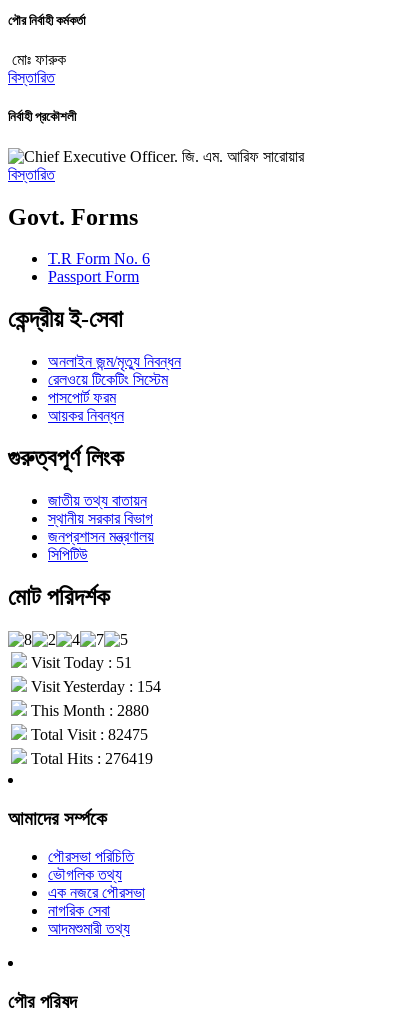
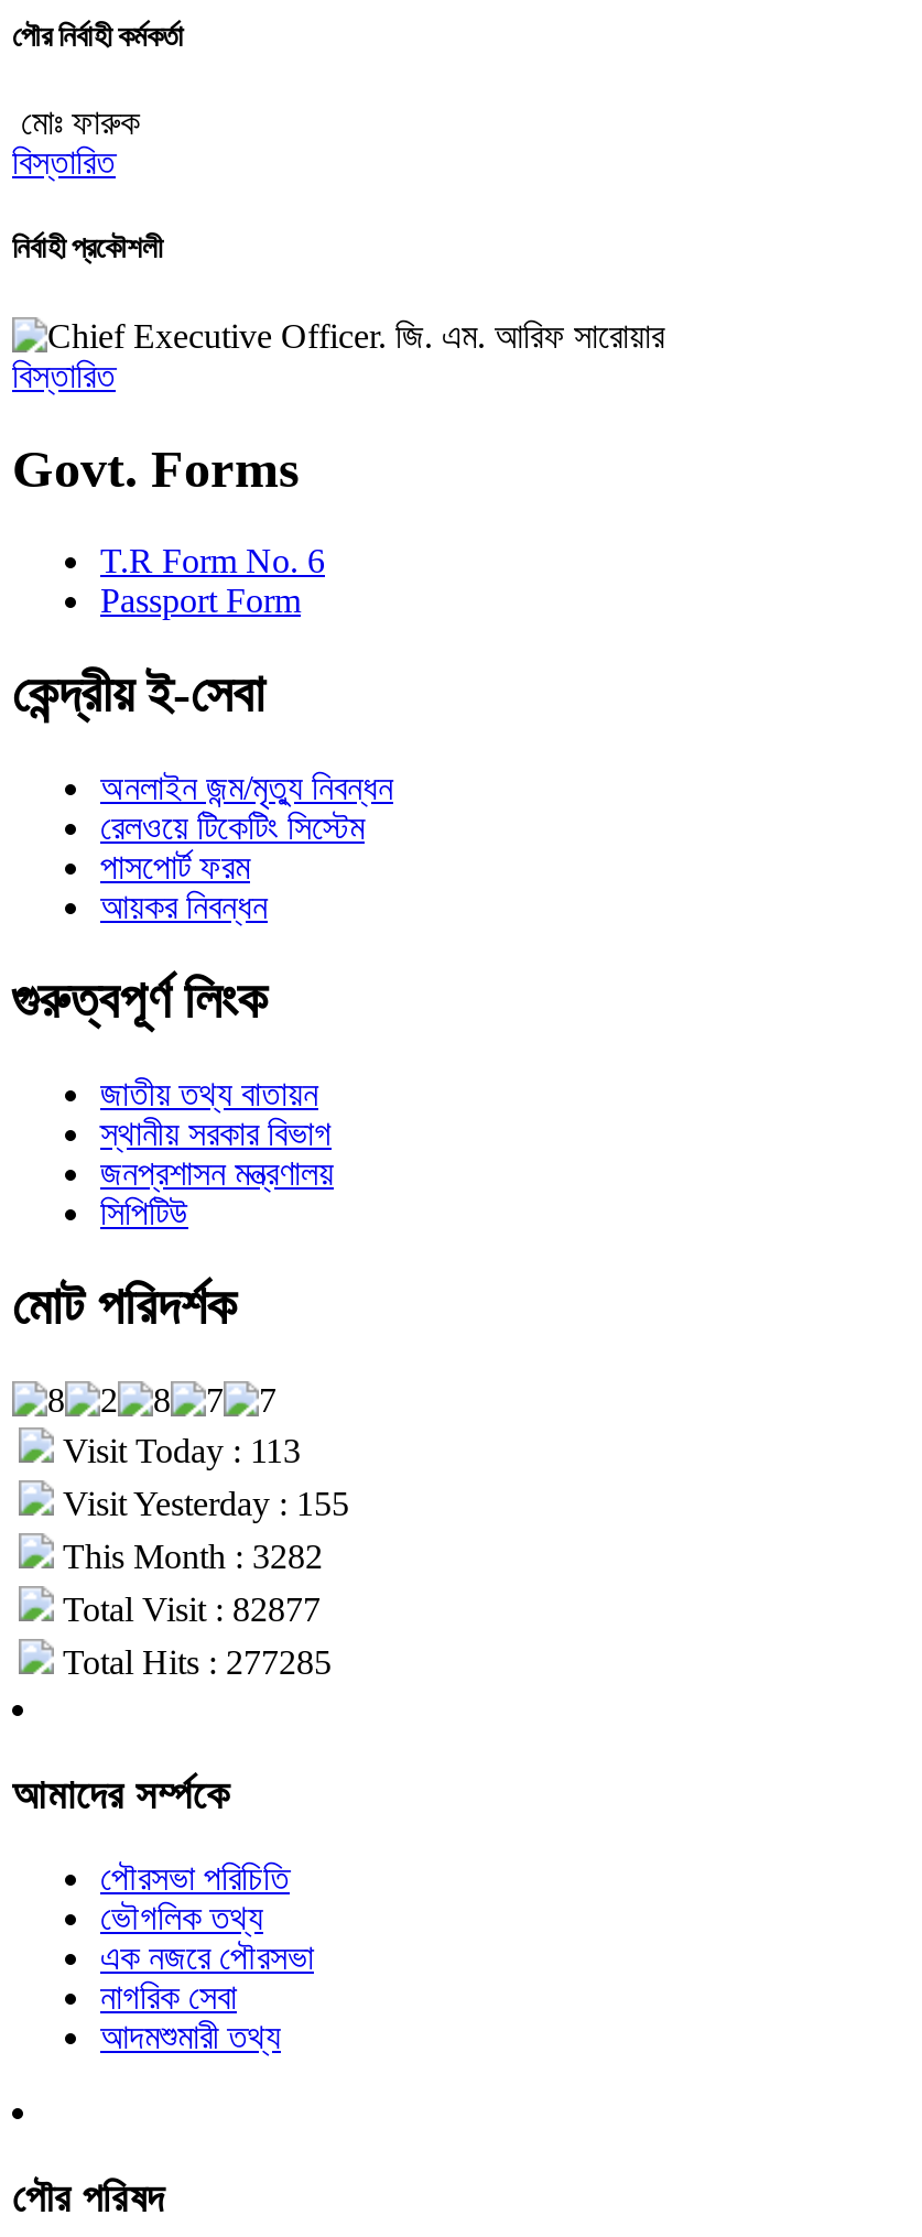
- Visit Today : 51
+ Visit Today : 113

- Visit Yesterday : 154
+ Visit Yesterday : 155

- This Month : 2880
+ This Month : 3282

- Total Visit : 82475
+ Total Visit : 82877

- Total Hits : 276419
+ Total Hits : 277285
